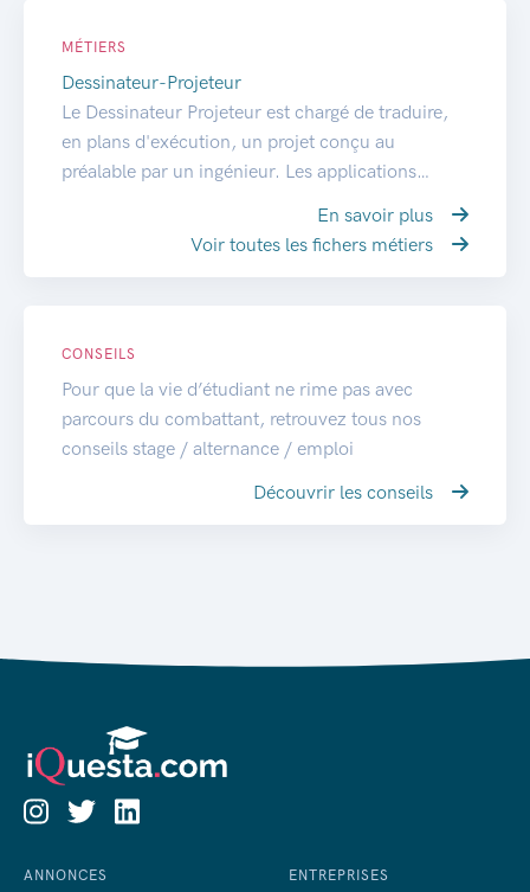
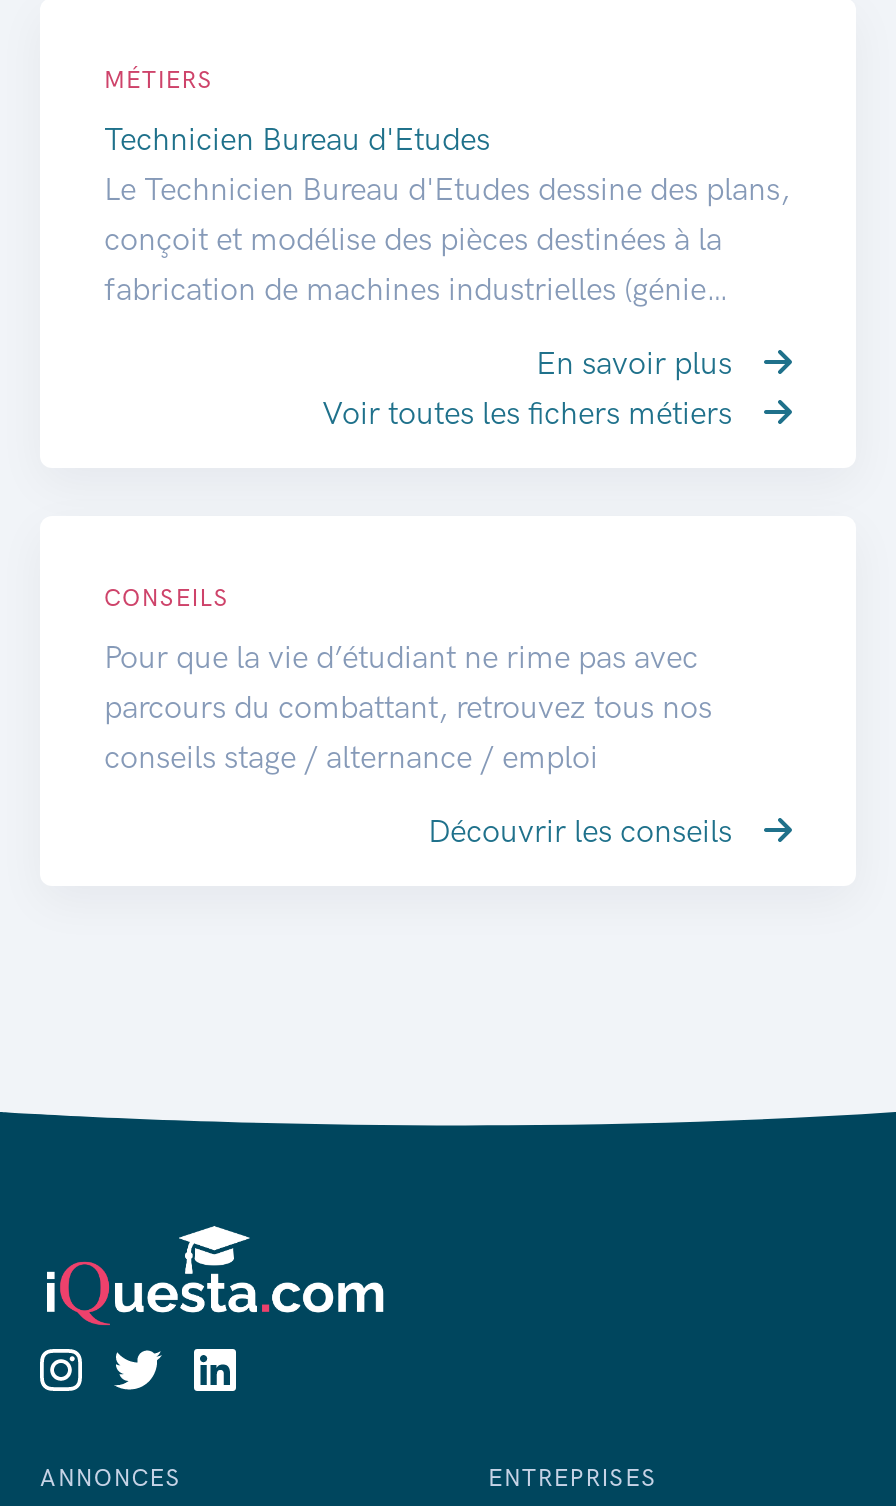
- Dessinateur-Projeteur
- Le Dessinateur Projeteur est chargé de traduire,
- en plans d'exécution, un projet conçu au
- préalable par un ingénieur. Les applications…
+ Technicien Bureau d'Etudes
+ Le Technicien Bureau d'Etudes dessine des plans,
+ conçoit et modélise des pièces destinées à la
+ fabrication de machines industrielles (génie…
